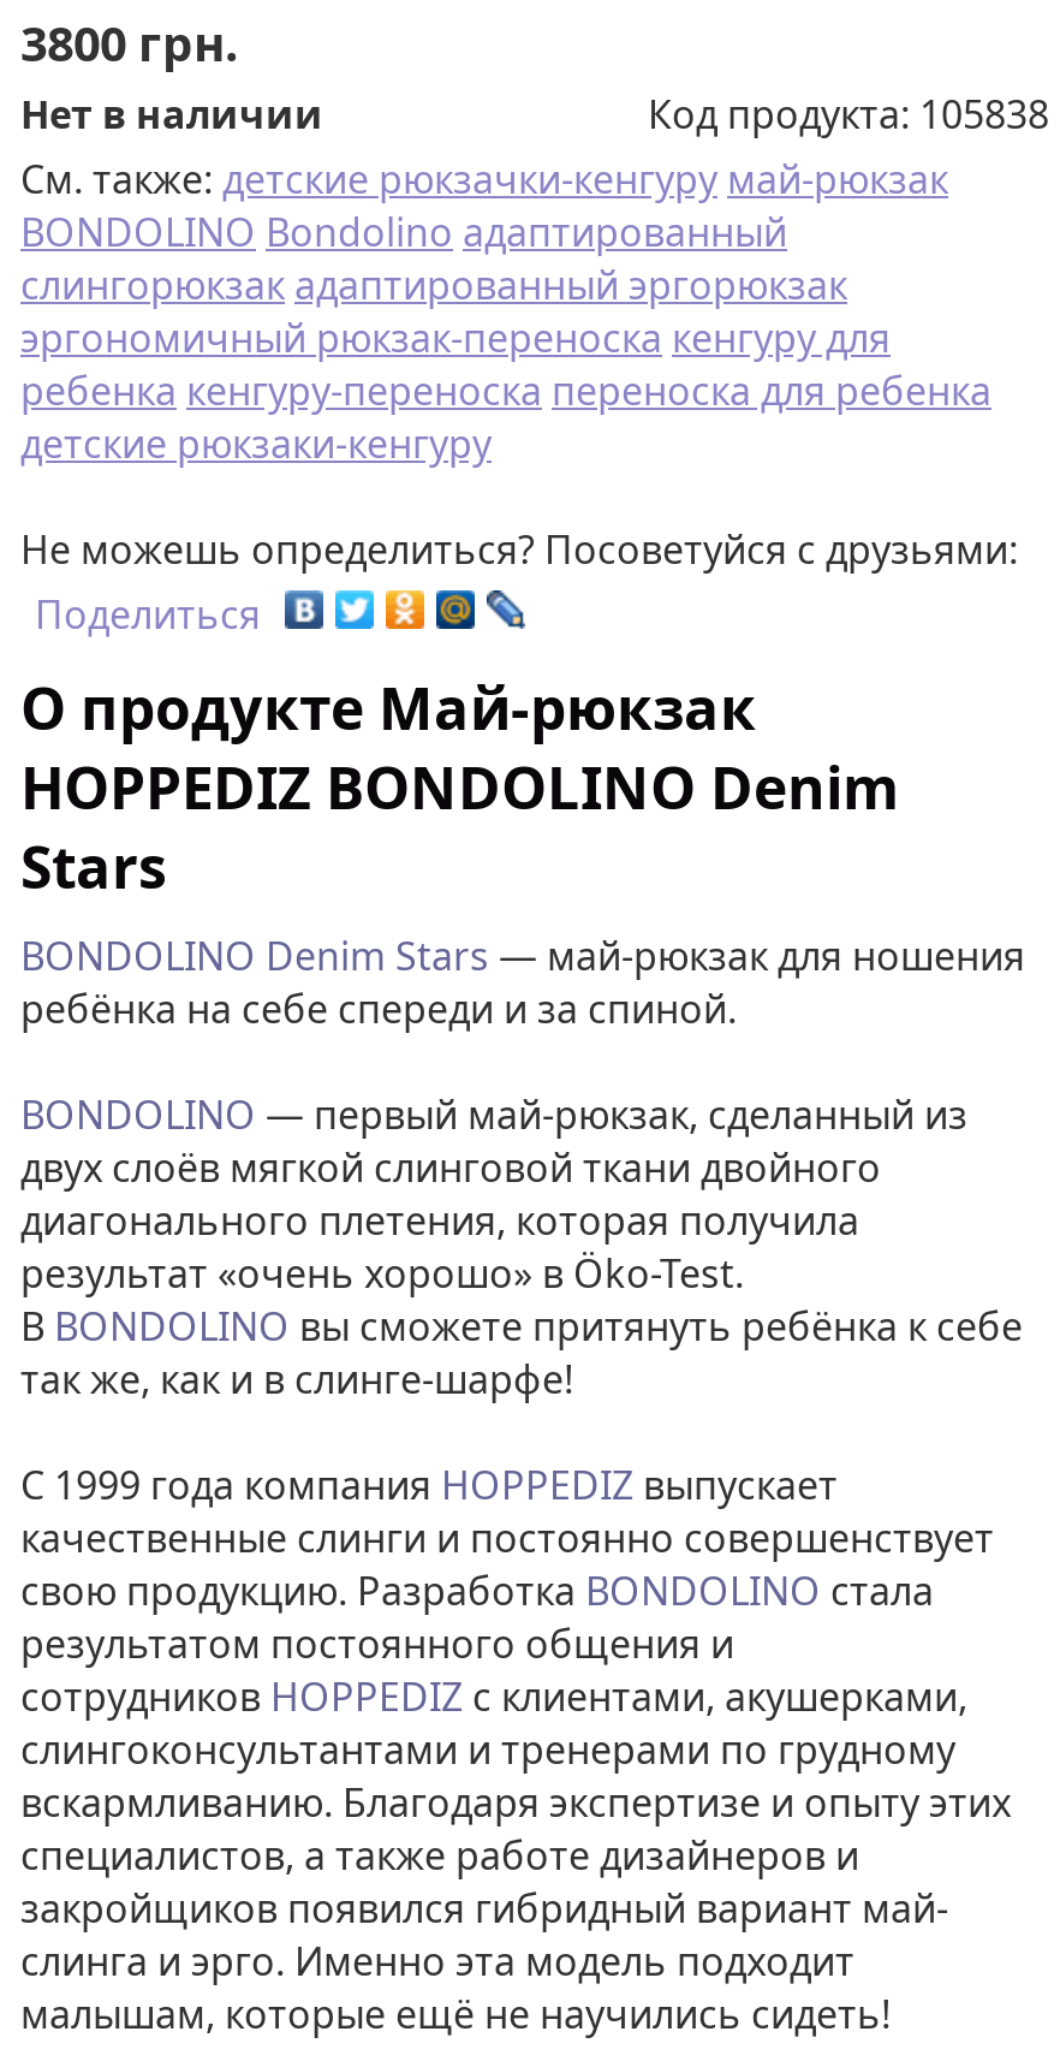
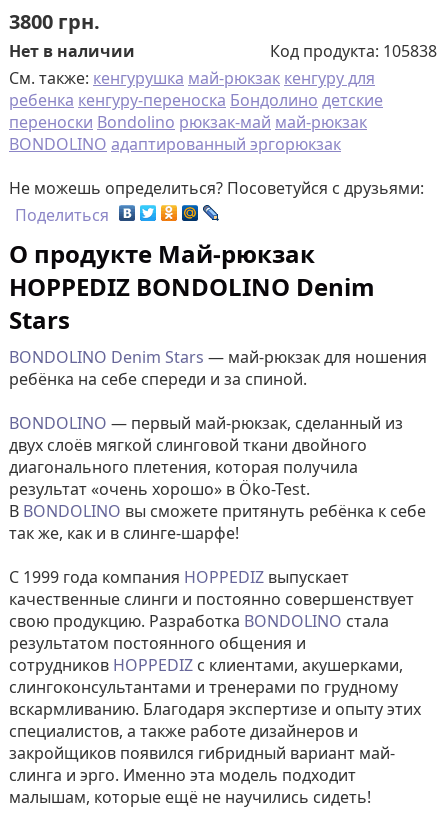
- См. также: детские рюкзачки-кенгуру май-рюкзак
- BONDOLINO Bondolino адаптированный
- слингорюкзак адаптированный эргорюкзак
- эргономичный рюкзак-переноска кенгуру для
- ребенка кенгуру-переноска переноска для ребенка
- детские рюкзаки-кенгуру
+ См. также: кенгурушка май-рюкзак кенгуру для
+ ребенка кенгуру-переноска Бондолино детские
+ переноски Bondolino рюкзак-май май-рюкзак
+ BONDOLINO адаптированный эргорюкзак
